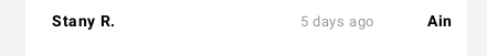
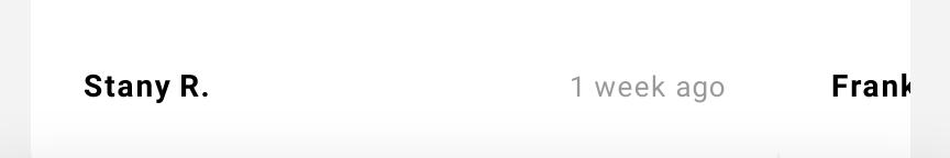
- 5 days ago
+ 1 week ago

- Ain
+ Frank
